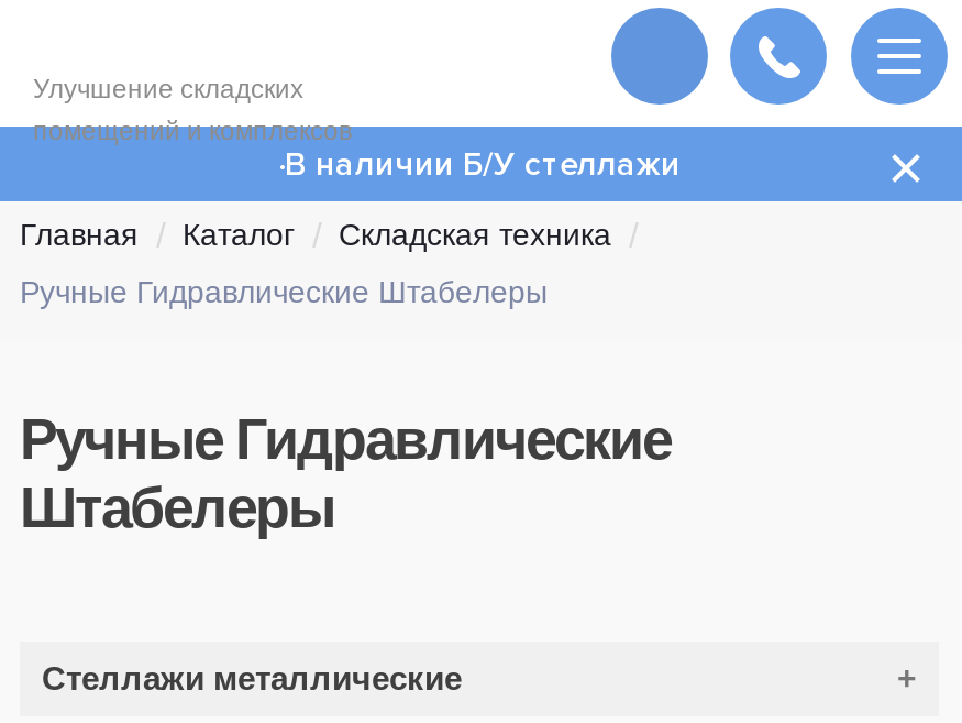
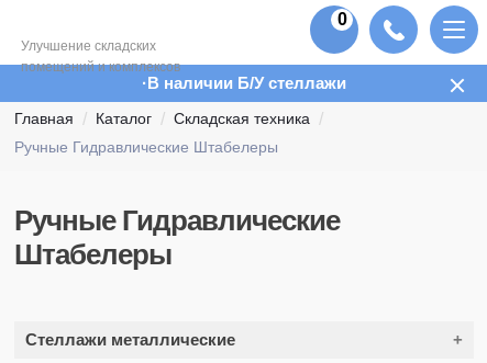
+ 0
